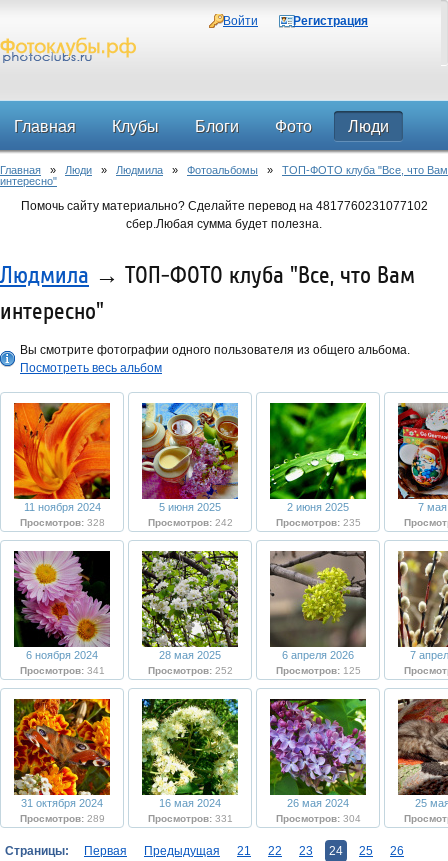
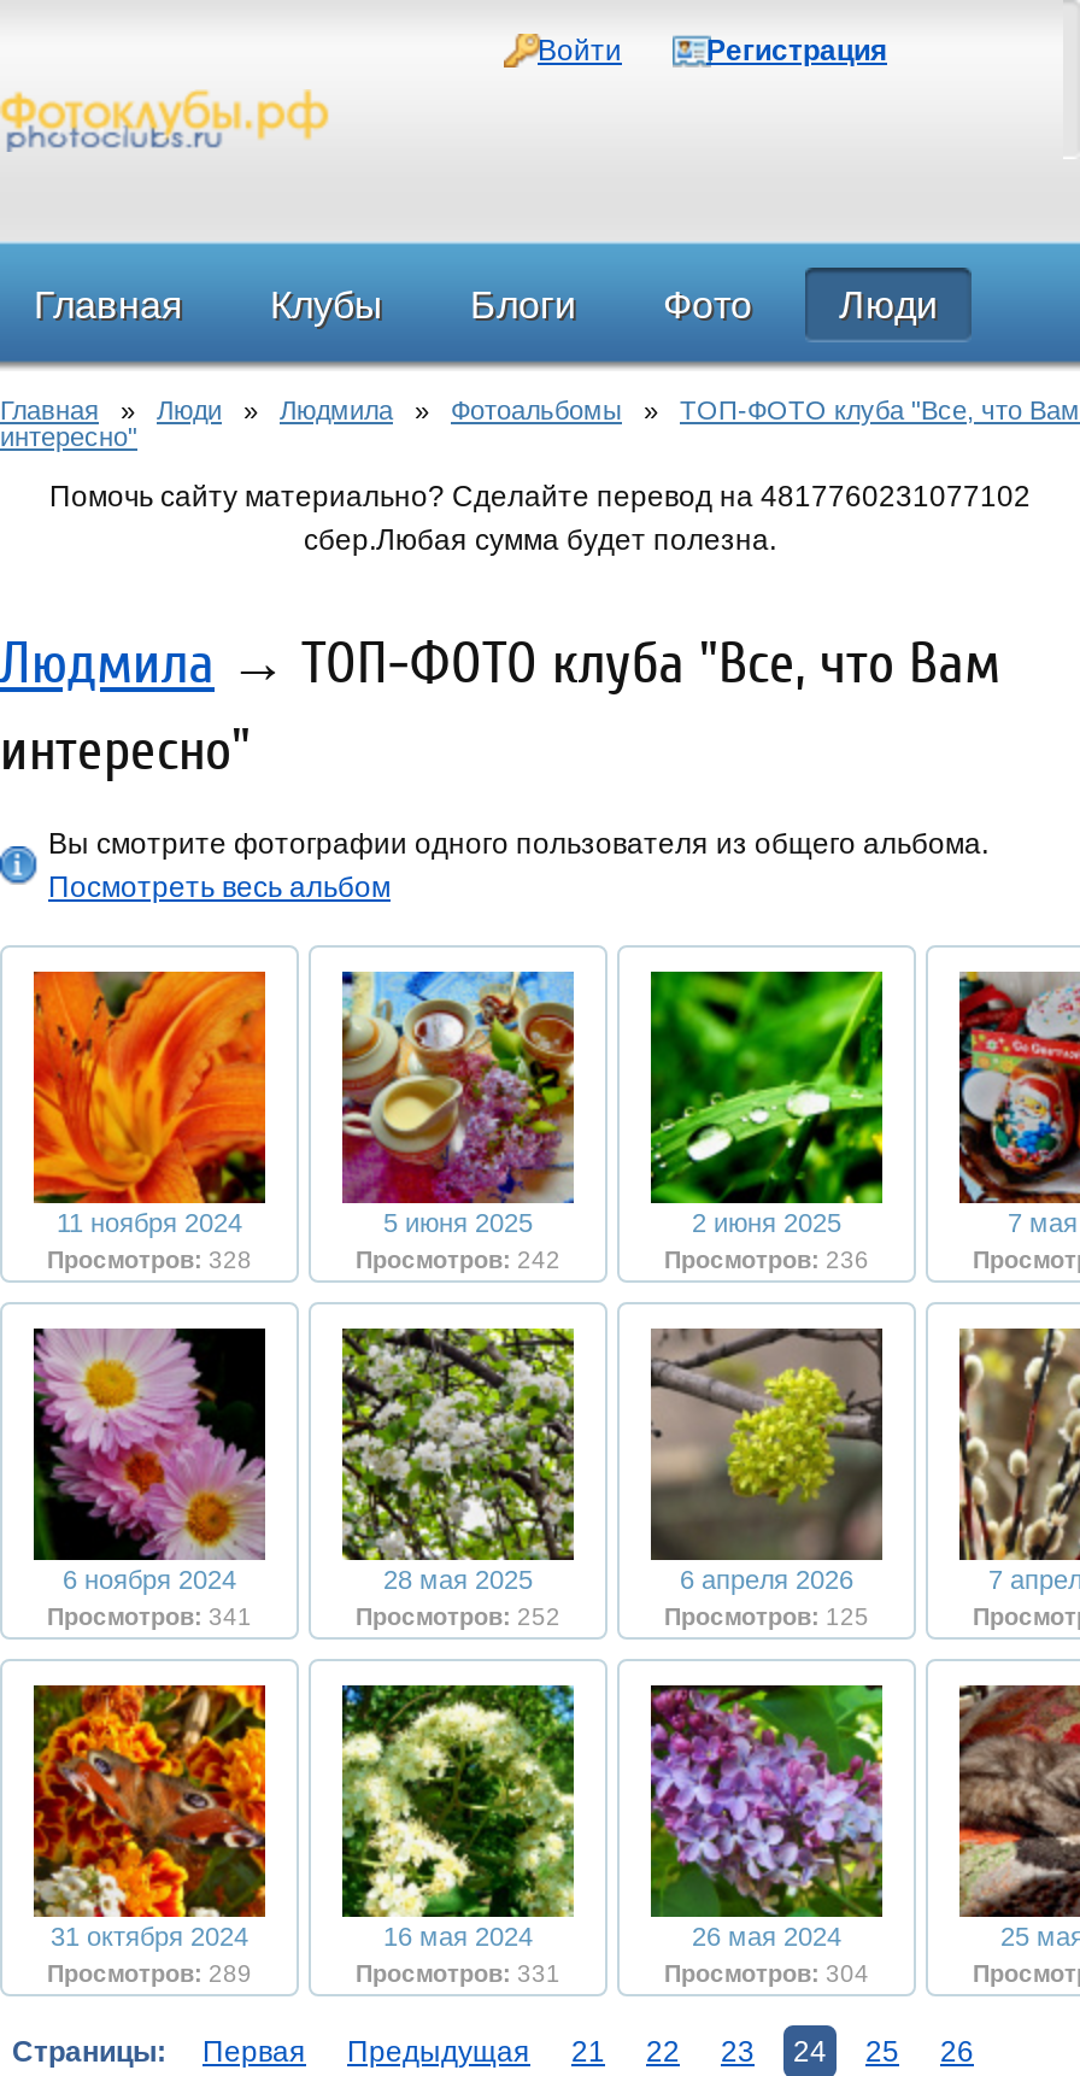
- Просмотров: 235
+ Просмотров: 236
